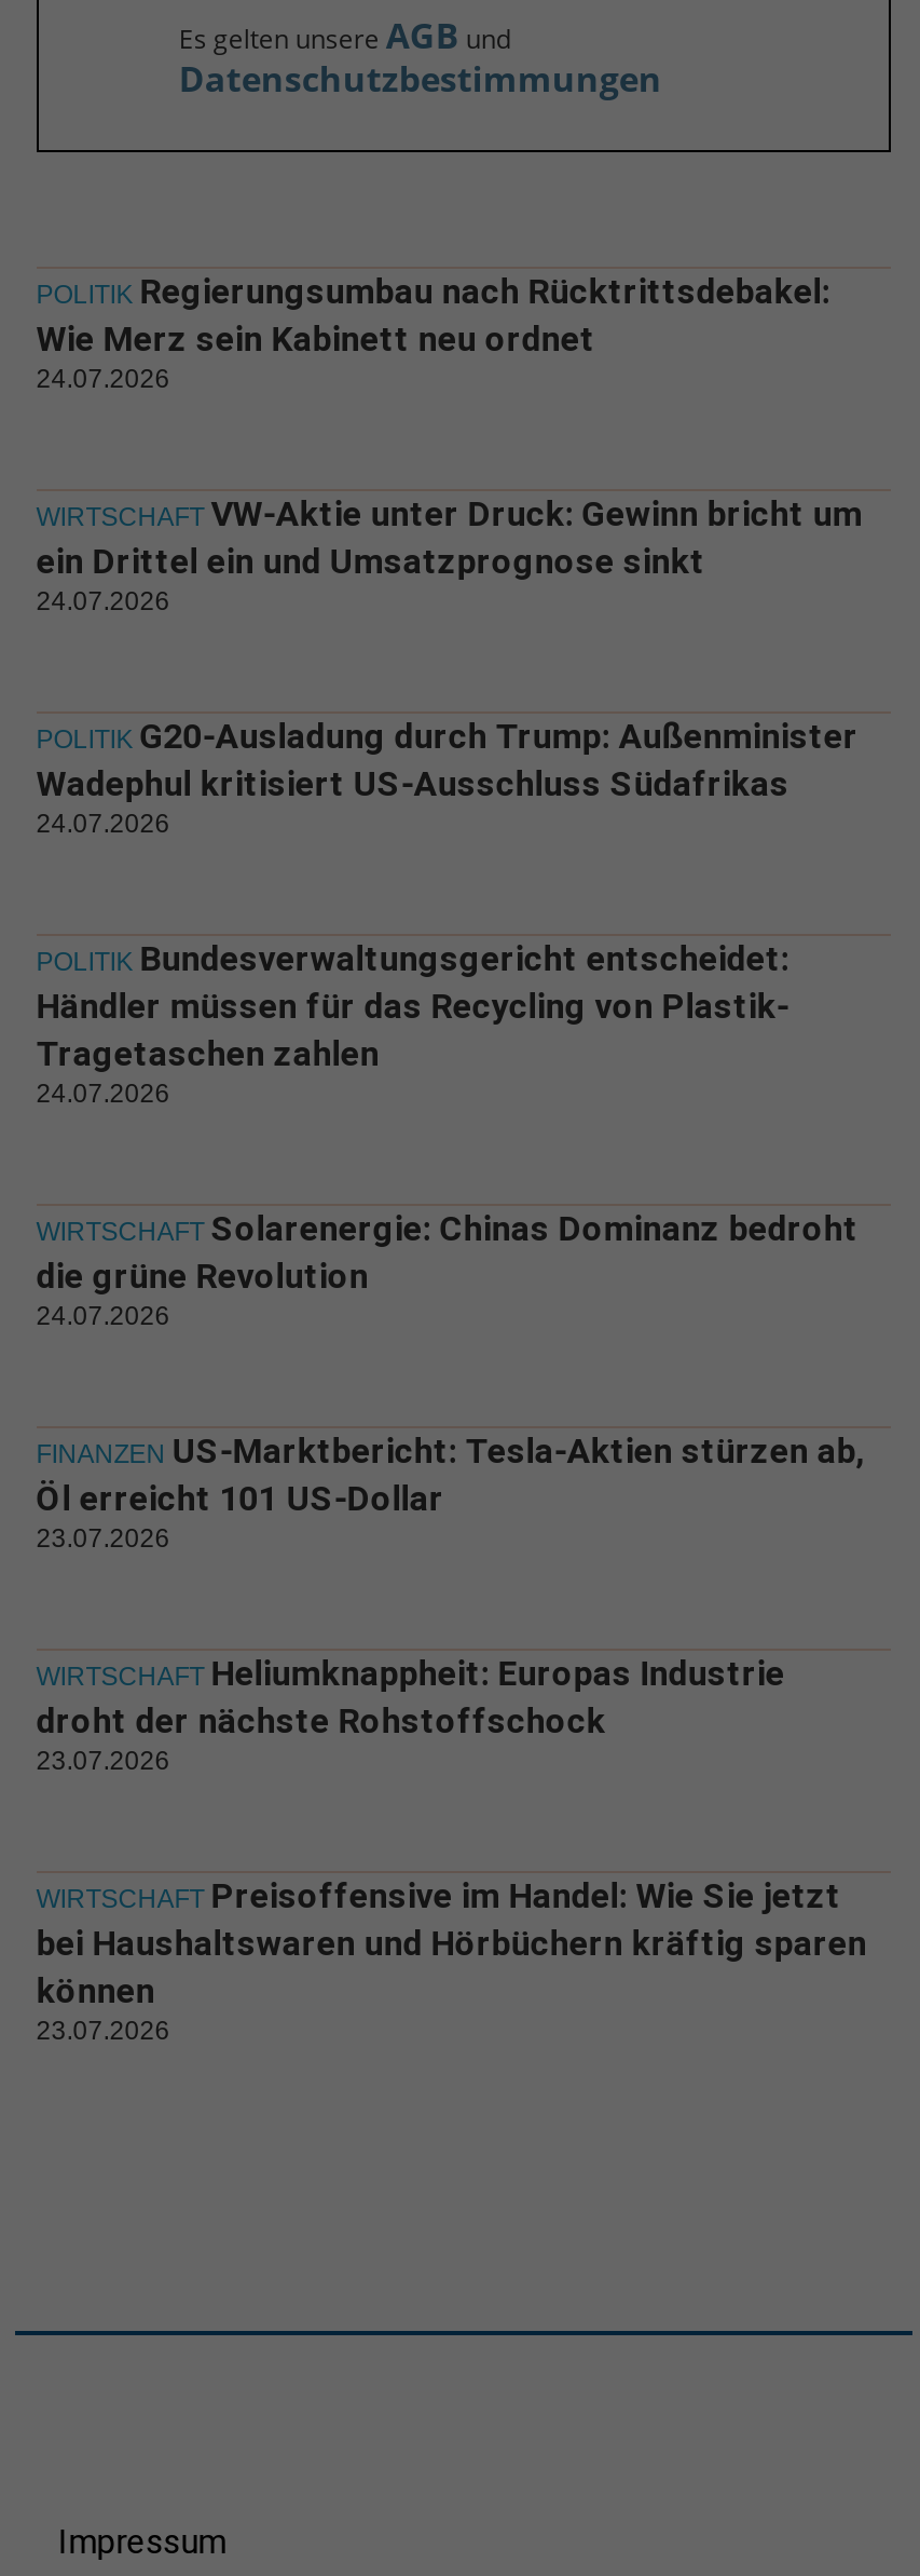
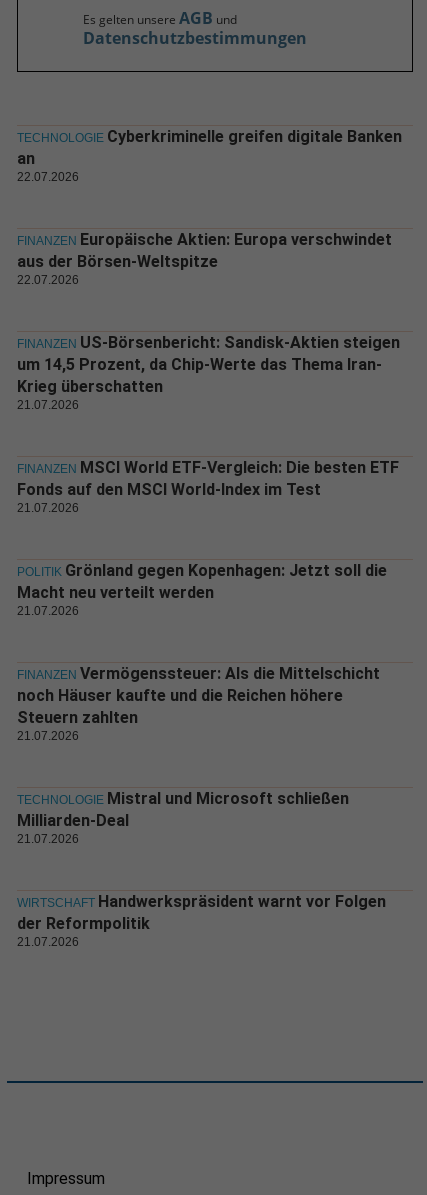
- POLITIK Regierungsumbau nach Rücktrittsdebakel:
- Wie Merz sein Kabinett neu ordnet
- 24.07.2026
+ TECHNOLOGIE Cyberkriminelle greifen digitale Banken
+ an
+ 22.07.2026

- WIRTSCHAFT VW-Aktie unter Druck: Gewinn bricht um
- ein Drittel ein und Umsatzprognose sinkt
- 24.07.2026
+ FINANZEN Europäische Aktien: Europa verschwindet
+ aus der Börsen-Weltspitze
+ 22.07.2026

- POLITIK G20-Ausladung durch Trump: Außenminister
- Wadephul kritisiert US-Ausschluss Südafrikas
- 24.07.2026
+ FINANZEN US-Börsenbericht: Sandisk-Aktien steigen
+ um 14,5 Prozent, da Chip-Werte das Thema Iran-
+ Krieg überschatten
+ 21.07.2026

- POLITIK Bundesverwaltungsgericht entscheidet:
- Händler müssen für das Recycling von Plastik-
- Tragetaschen zahlen
- 24.07.2026
+ FINANZEN MSCI World ETF-Vergleich: Die besten ETF
+ Fonds auf den MSCI World-Index im Test
+ 21.07.2026

- WIRTSCHAFT Solarenergie: Chinas Dominanz bedroht
- die grüne Revolution
- 24.07.2026
+ POLITIK Grönland gegen Kopenhagen: Jetzt soll die
+ Macht neu verteilt werden
+ 21.07.2026

- FINANZEN US-Marktbericht: Tesla-Aktien stürzen ab,
- Öl erreicht 101 US-Dollar
- 23.07.2026
+ FINANZEN Vermögenssteuer: Als die Mittelschicht
+ noch Häuser kaufte und die Reichen höhere
+ Steuern zahlten
+ 21.07.2026

- WIRTSCHAFT Heliumknappheit: Europas Industrie
- droht der nächste Rohstoffschock
- 23.07.2026
+ TECHNOLOGIE Mistral und Microsoft schließen
+ Milliarden-Deal
+ 21.07.2026

- WIRTSCHAFT Preisoffensive im Handel: Wie Sie jetzt
- bei Haushaltswaren und Hörbüchern kräftig sparen
- können
- 23.07.2026
+ WIRTSCHAFT Handwerkspräsident warnt vor Folgen
+ der Reformpolitik
+ 21.07.2026
